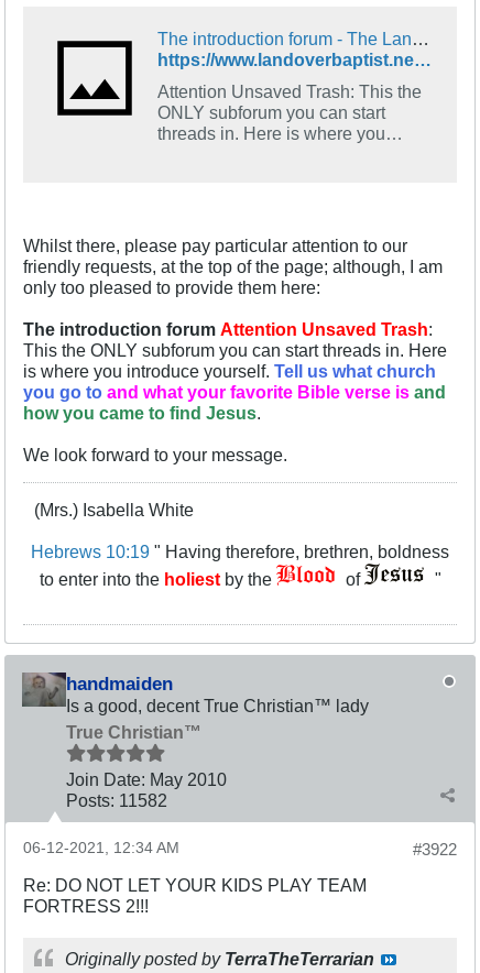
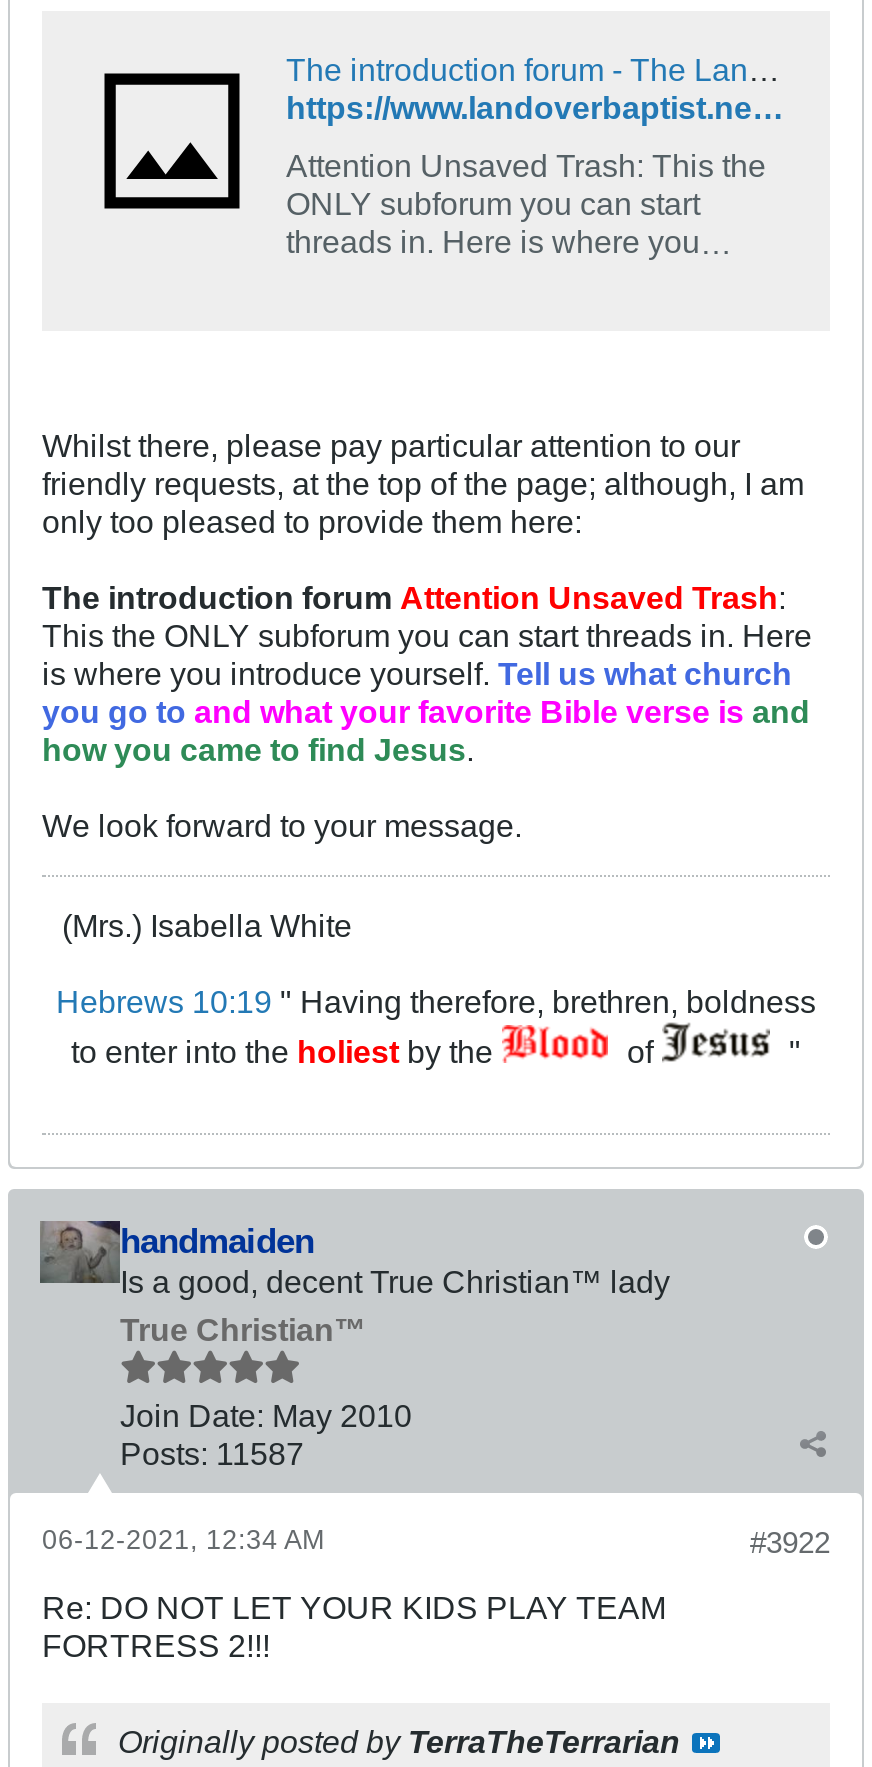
- Posts: 11582
+ Posts: 11587
